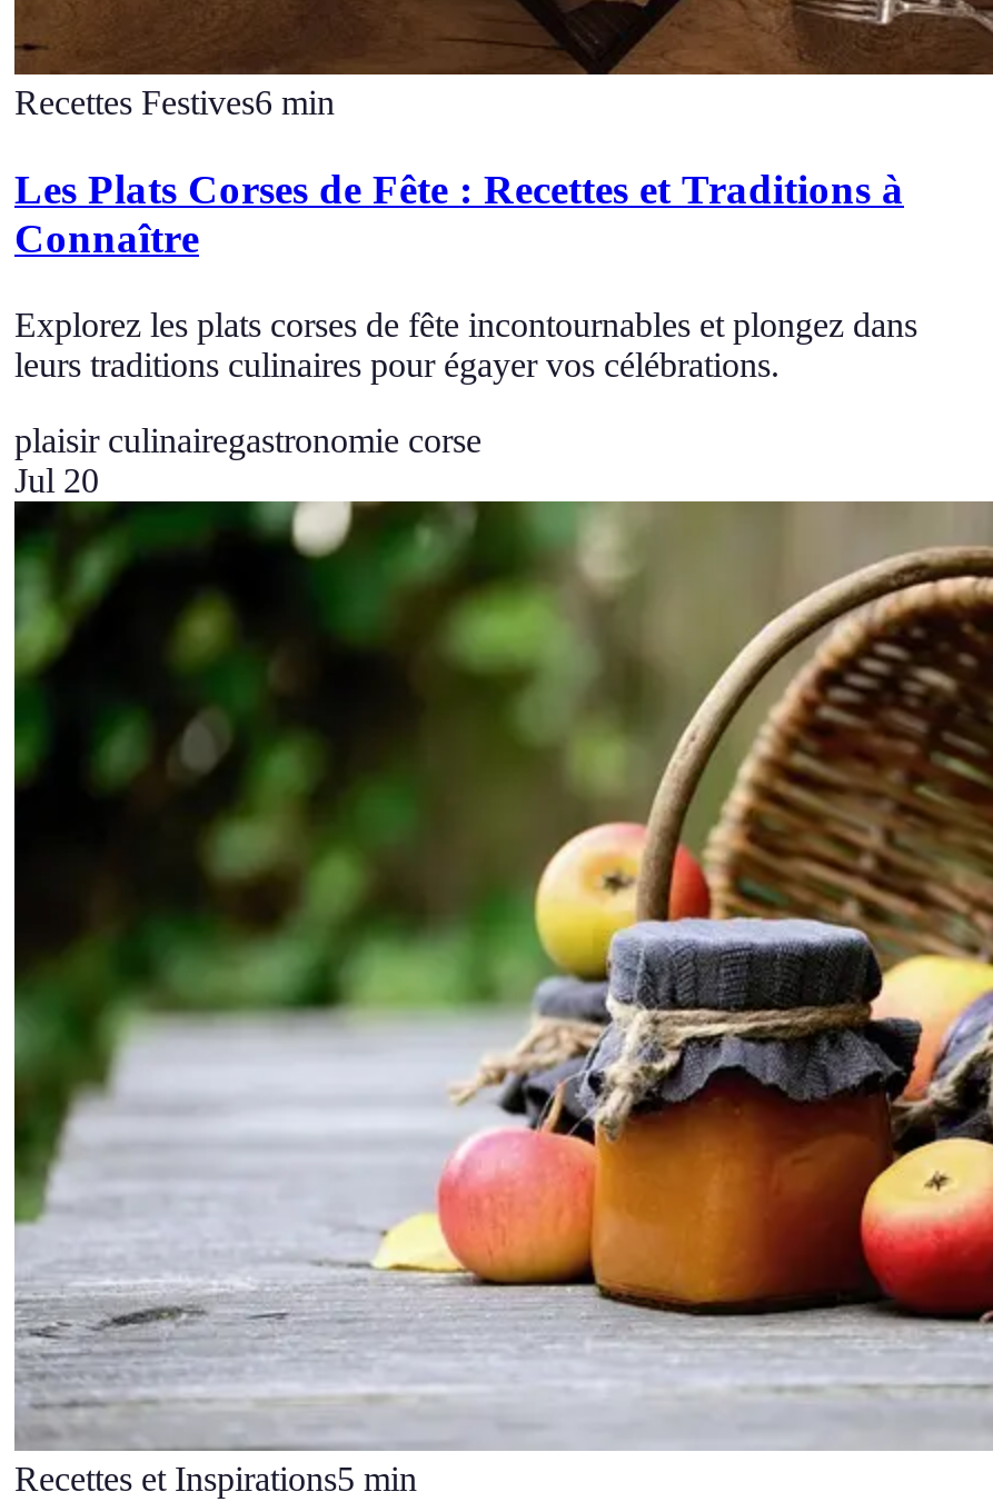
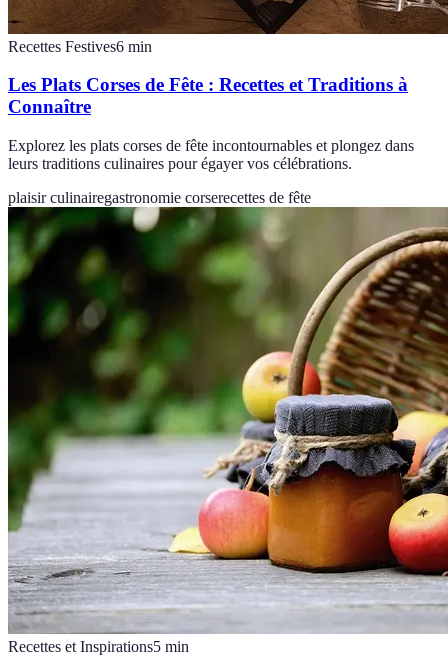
- plaisir culinairegastronomie corse
- Jul 20
+ plaisir culinairegastronomie corserecettes de fête
